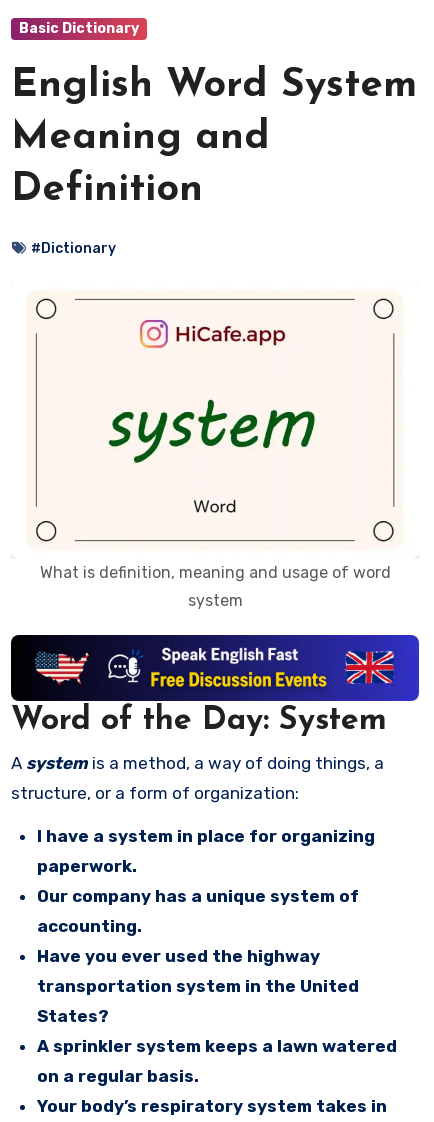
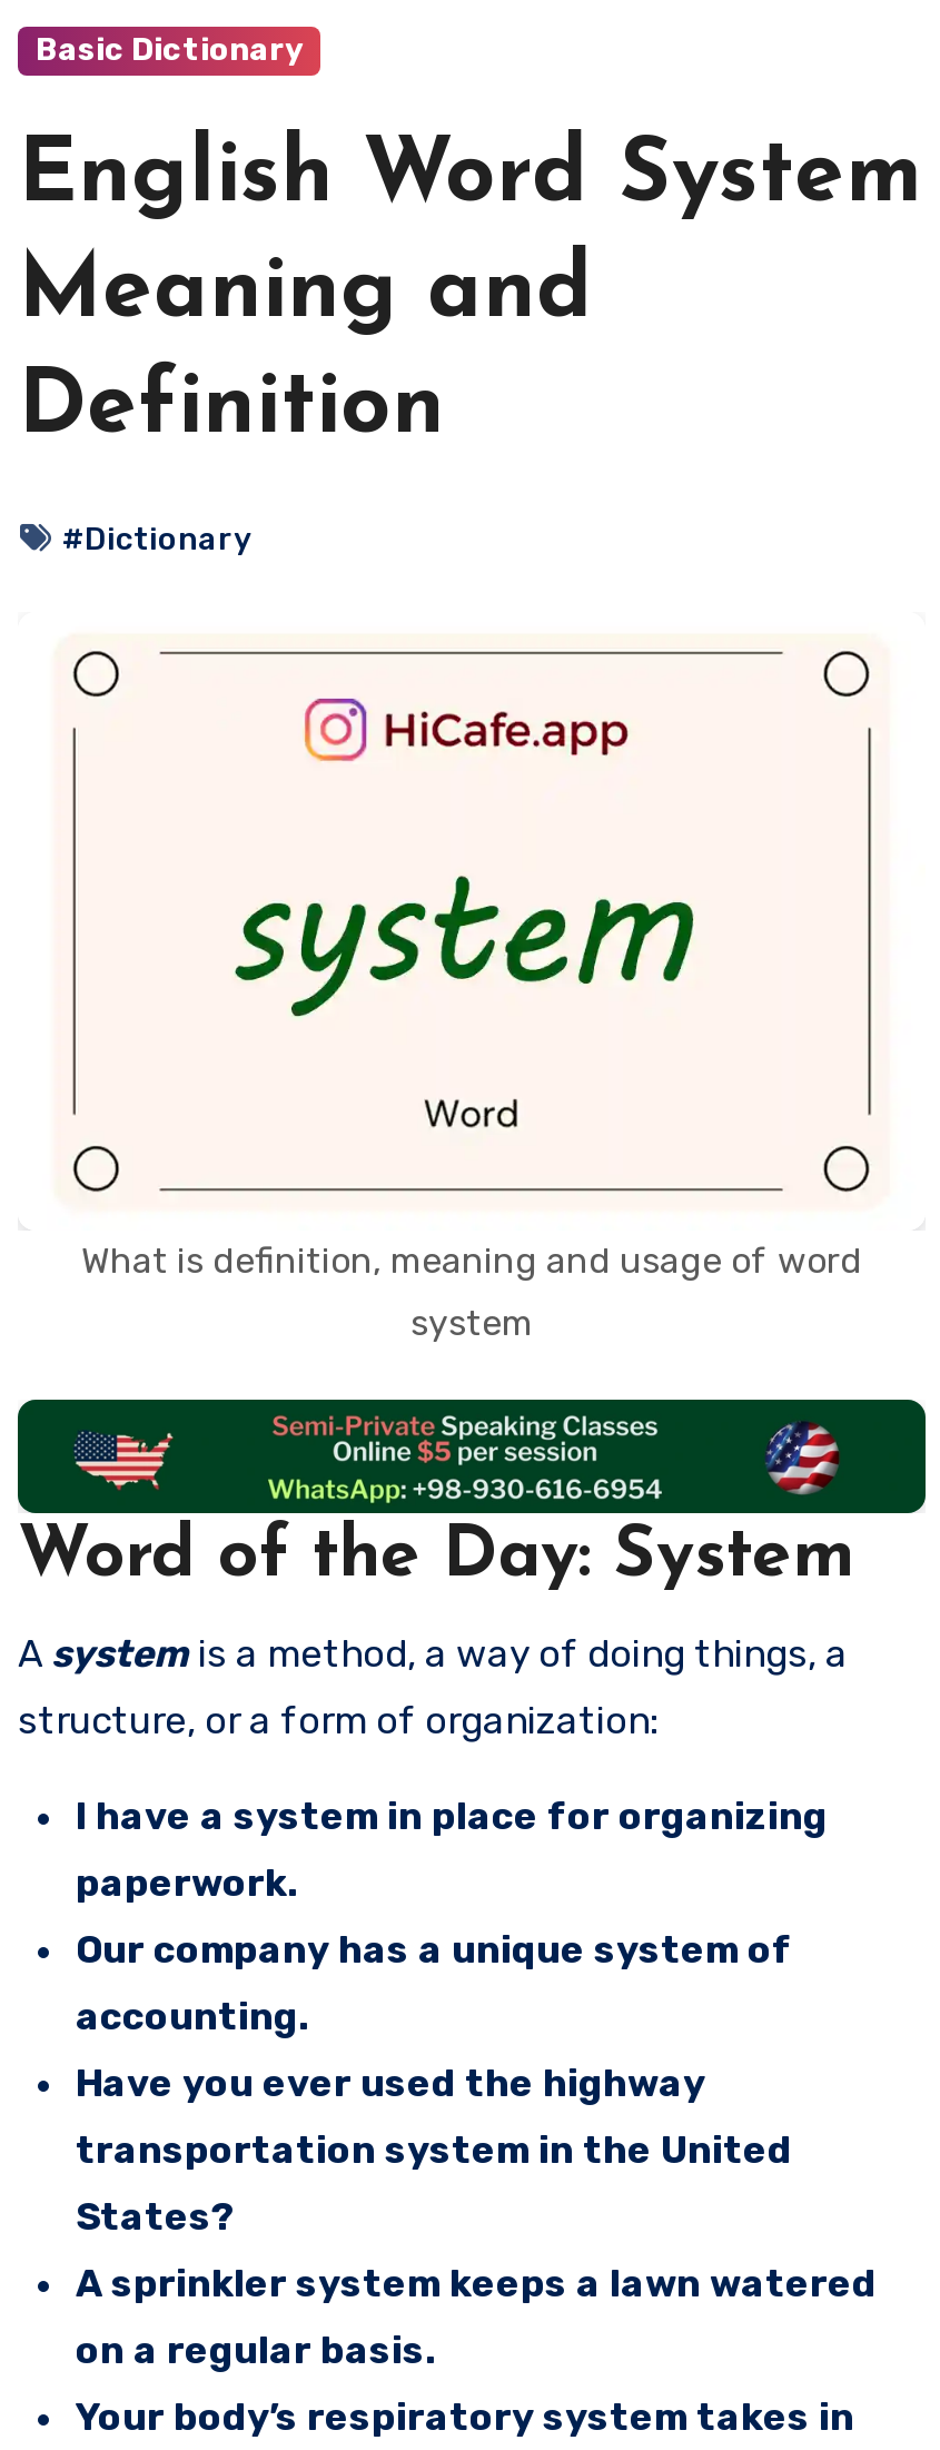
- [image]
+ [image]
